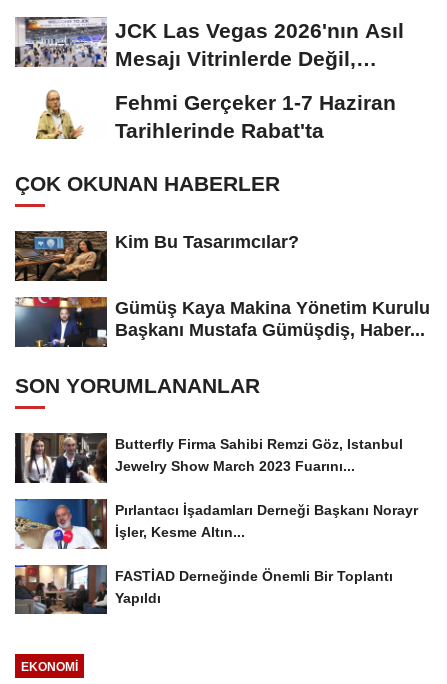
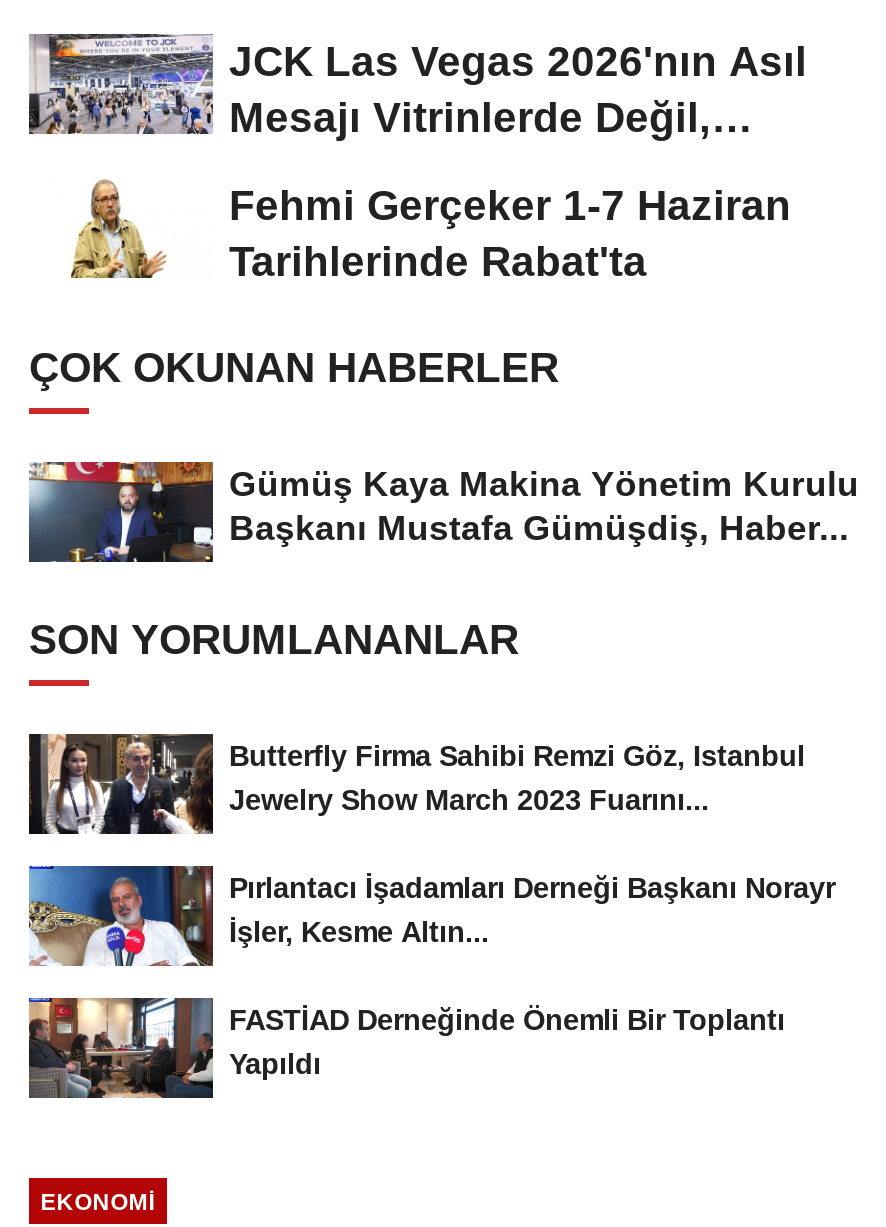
- [image]
- Kim Bu Tasarımcılar?
